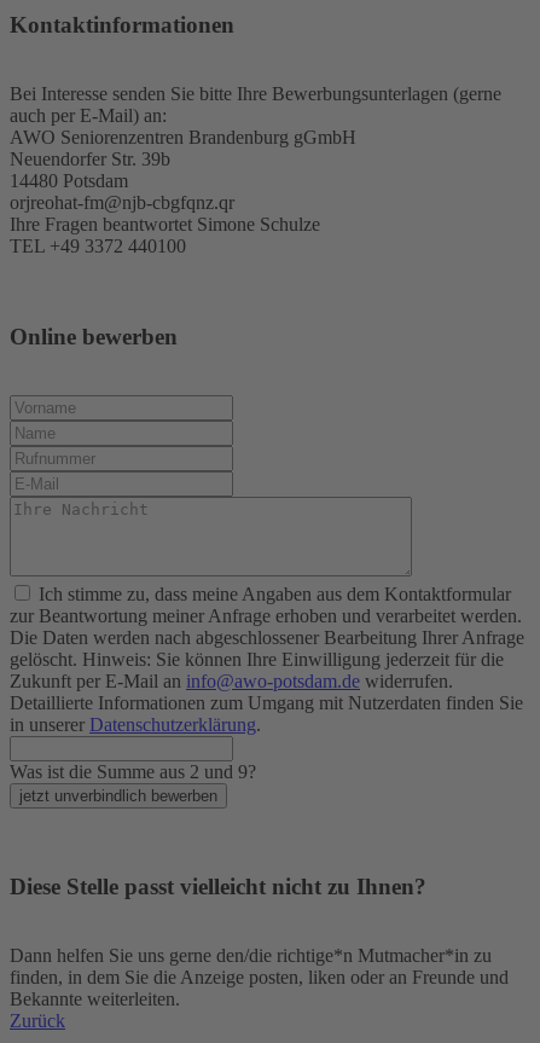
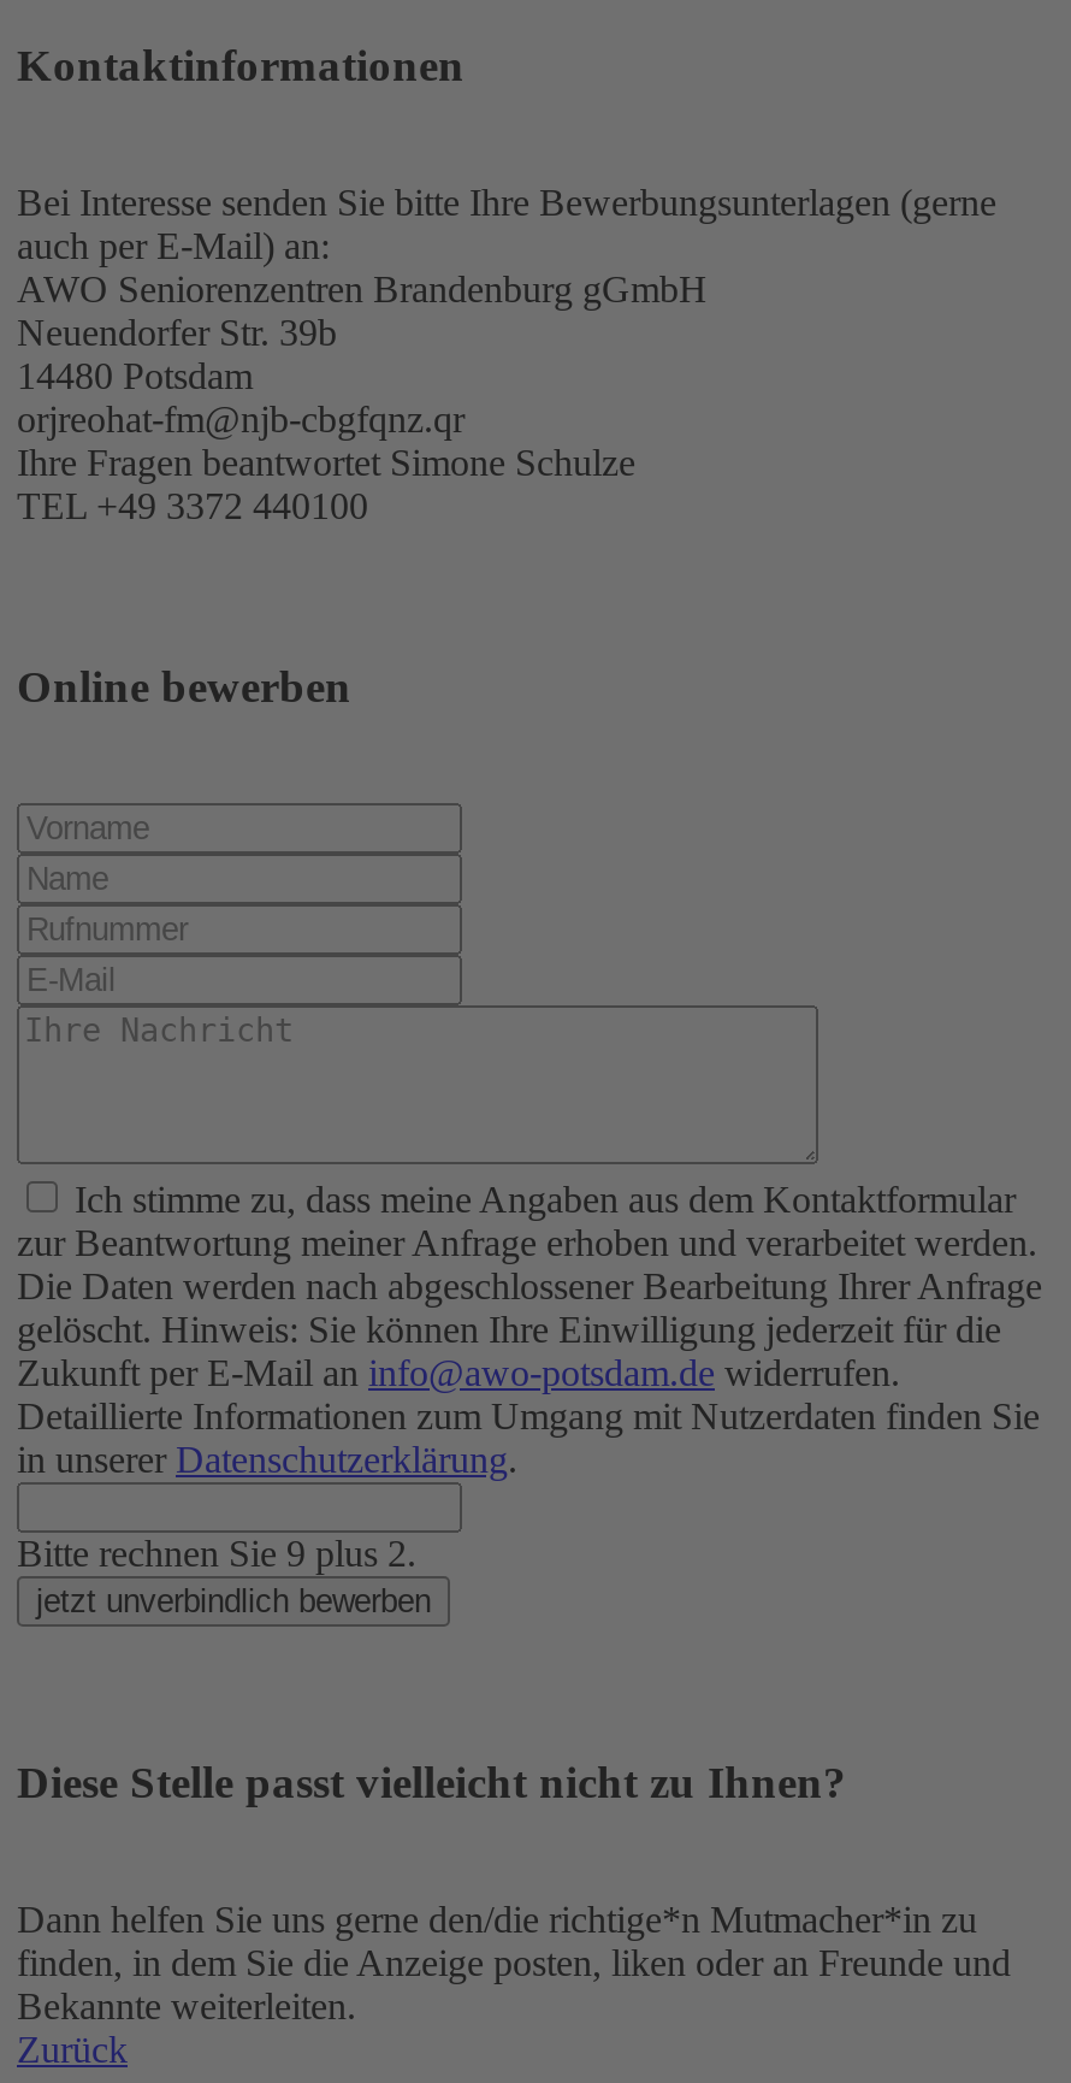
- Was ist die Summe aus 2 und 9?
+ Bitte rechnen Sie 9 plus 2.
